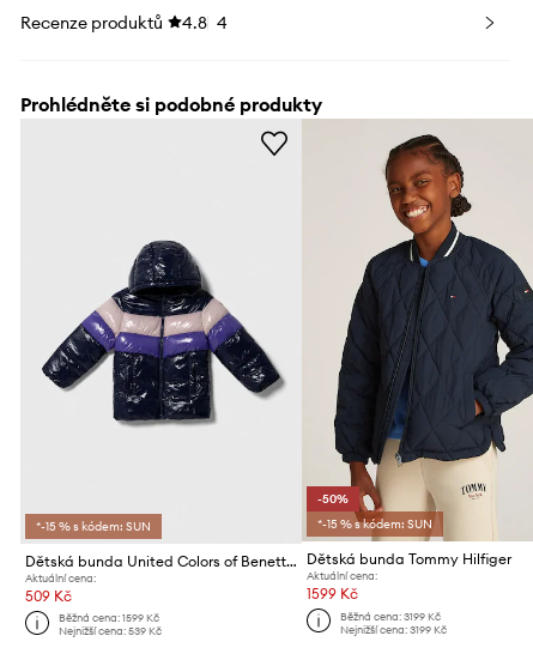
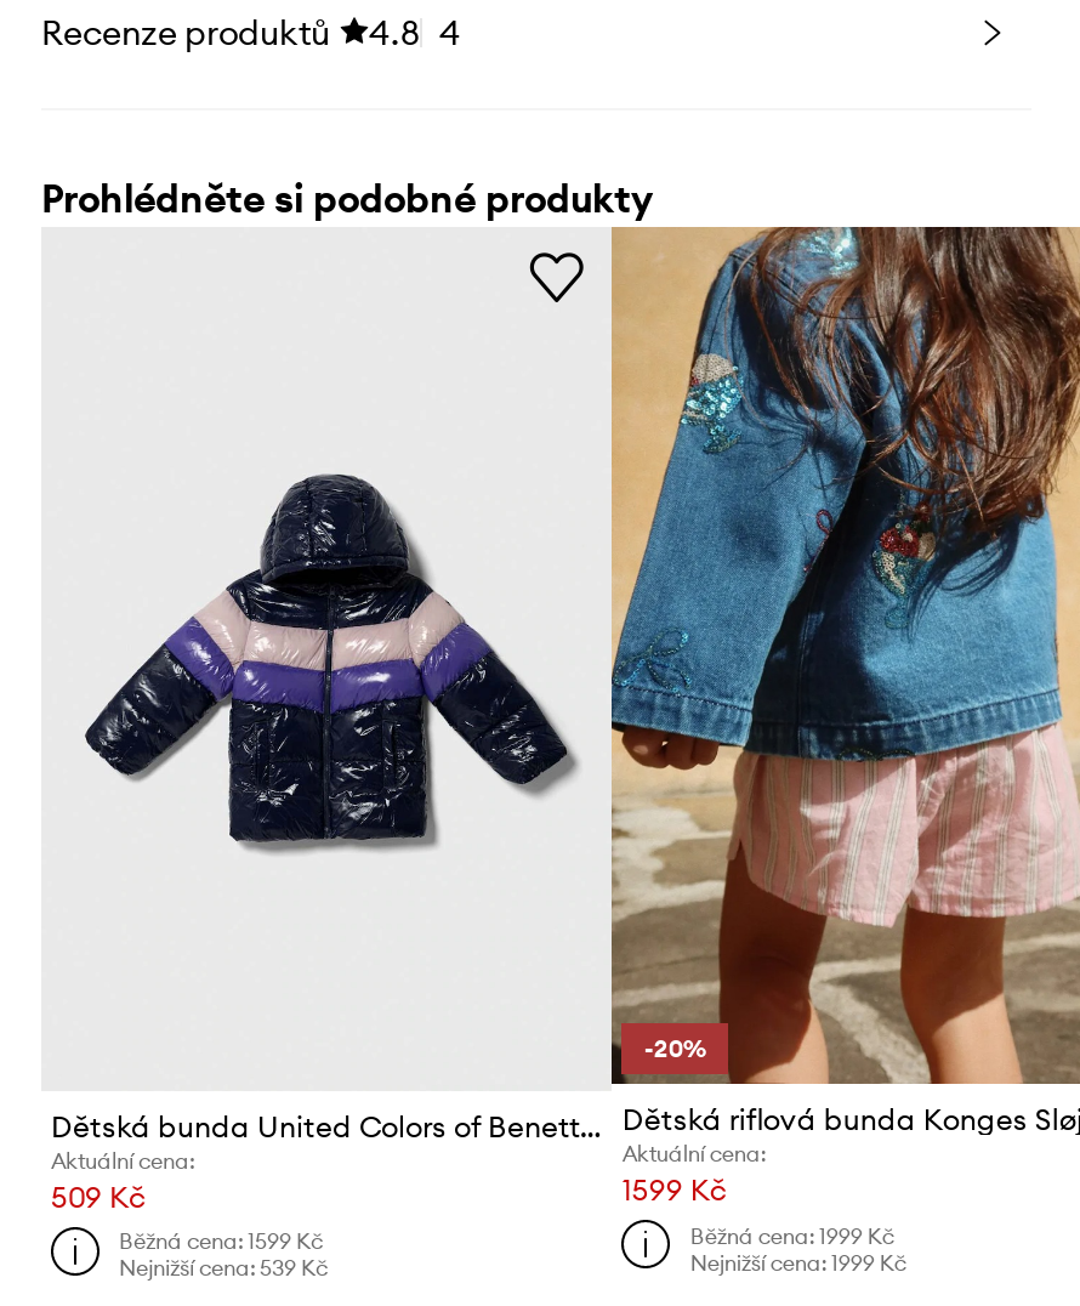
- [image]
- -50%
- *-15 % s kódem: SUN
- Dětská bunda Tommy Hilfiger
+ [image]
+ -20%

- *-15 % s kódem: SUN

- Běžná cena: 3199 Kč
+ Běžná cena: 1999 Kč

- Nejnižší cena: 3199 Kč
+ Nejnižší cena: 1999 Kč
